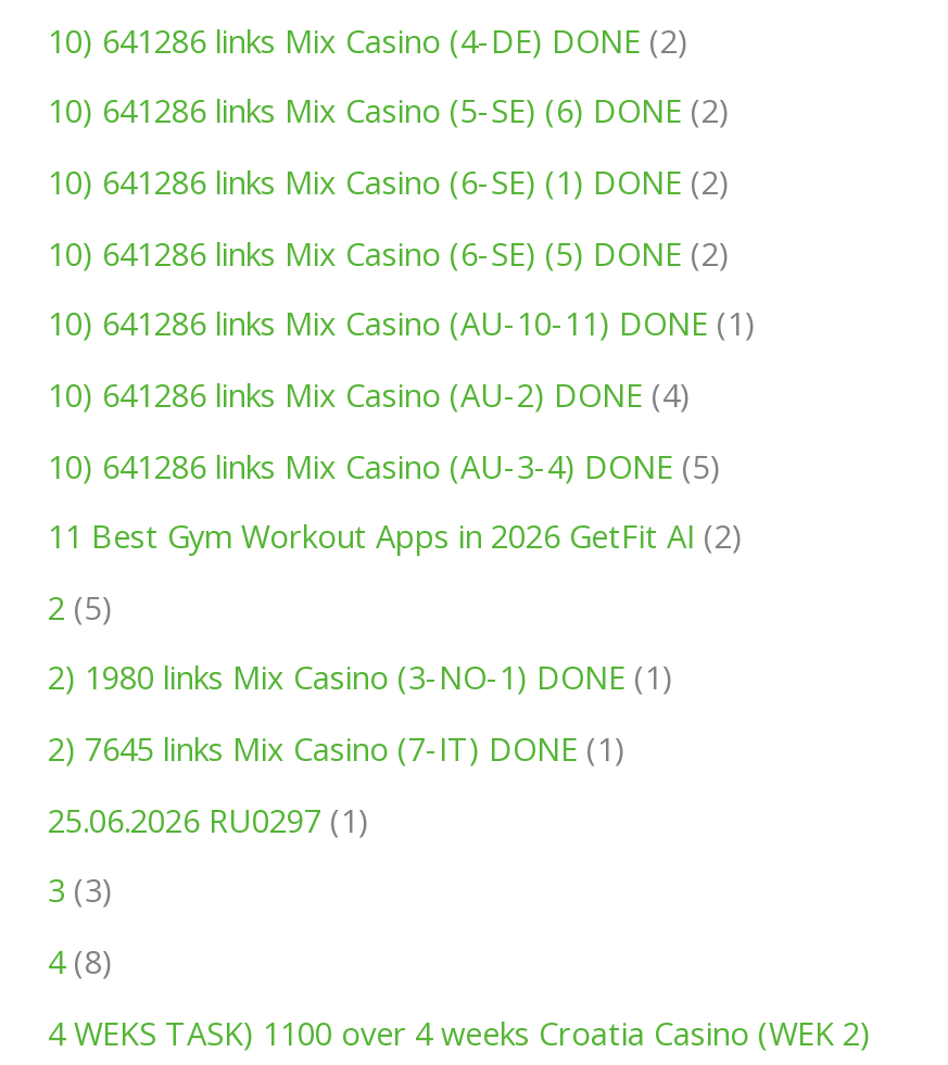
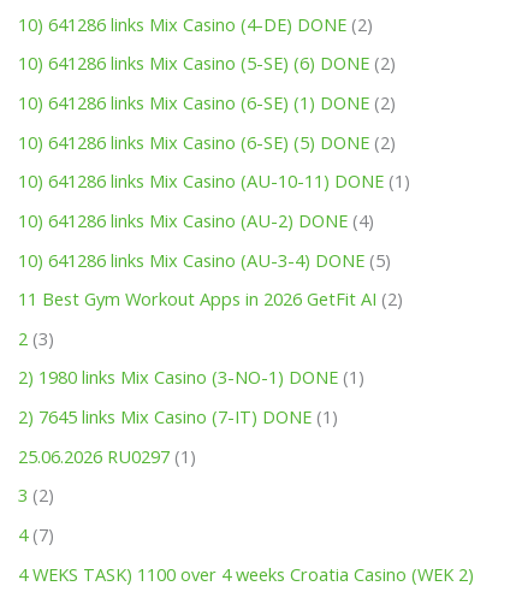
- 2 (5)
+ 2 (3)

- 3 (3)
+ 3 (2)

- 4 (8)
+ 4 (7)
